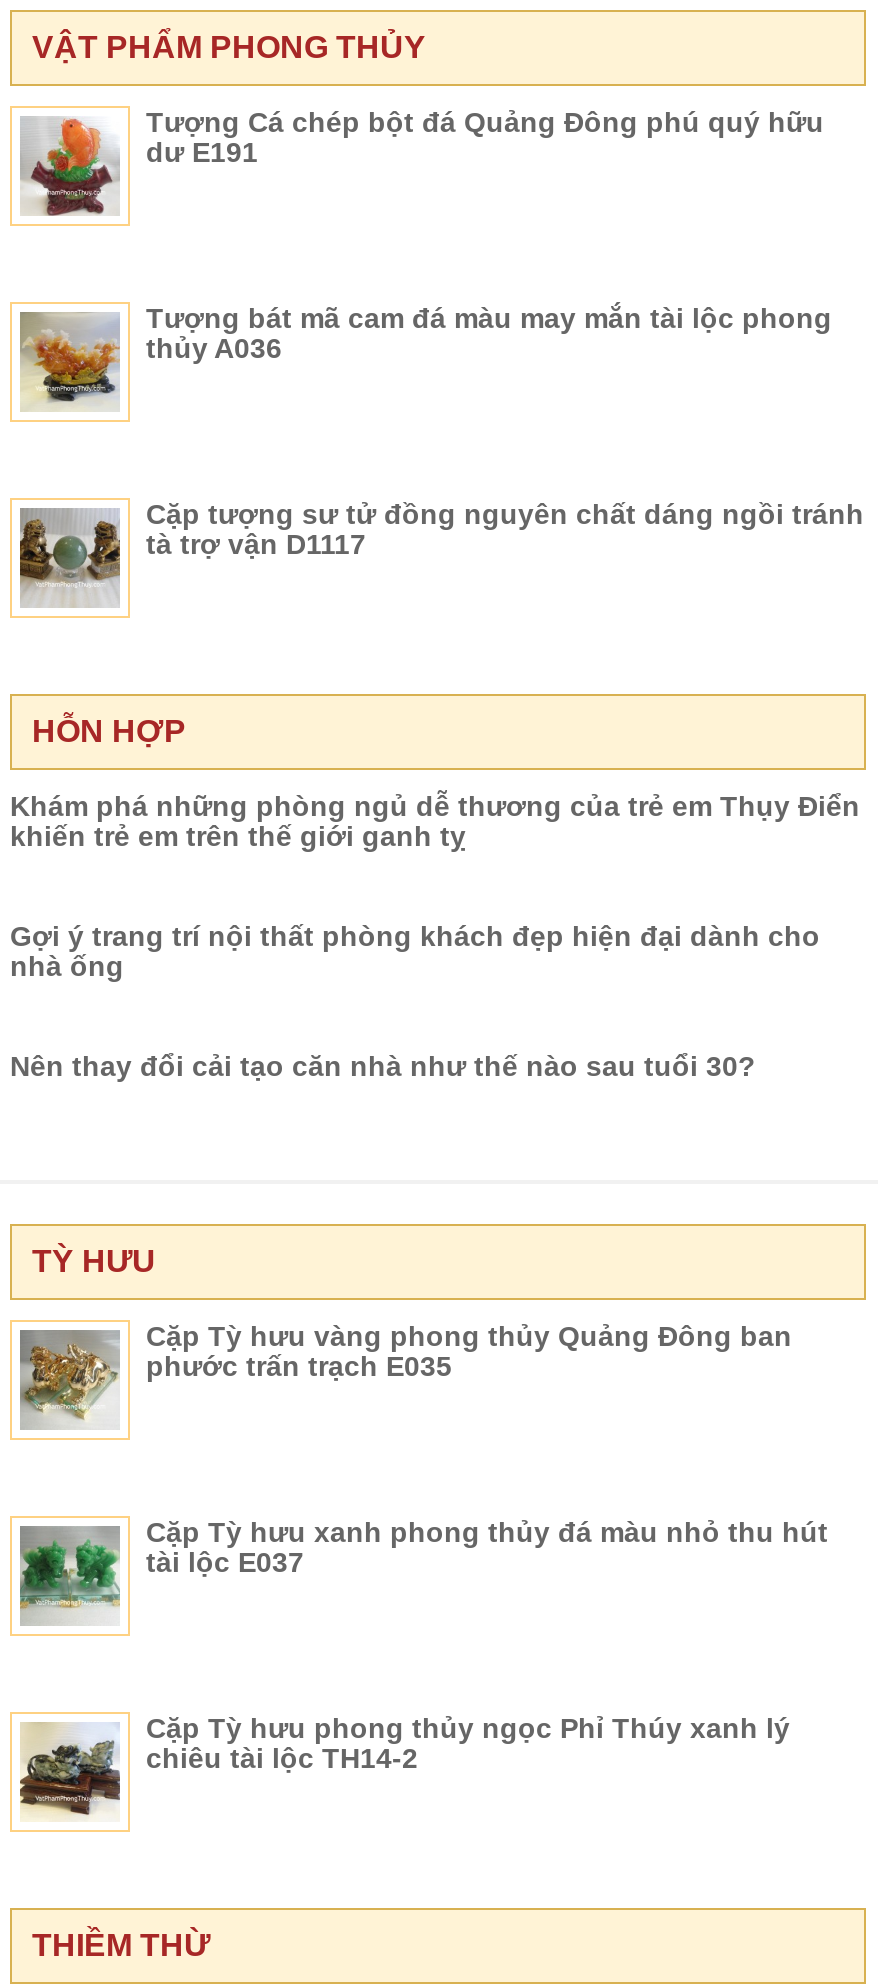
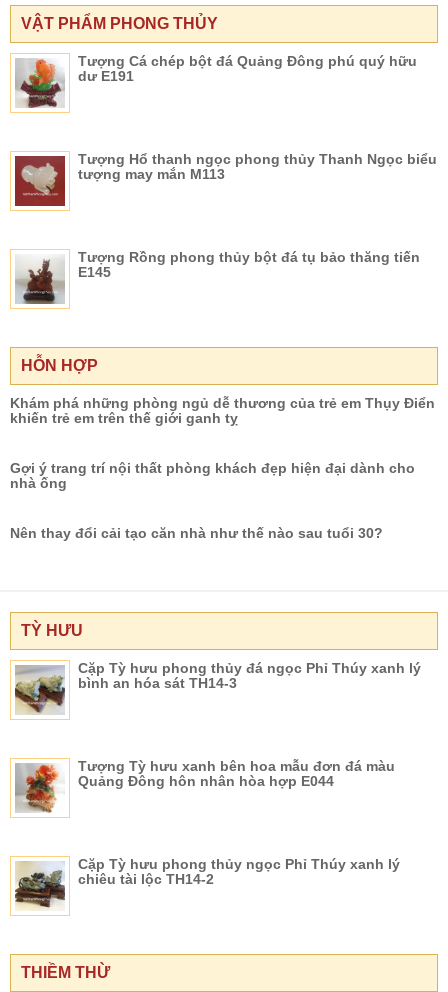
- [image]
- Tượng bát mã cam đá màu may mắn tài lộc phong
- thủy A036
+ [image]
+ Tượng Hổ thanh ngọc phong thủy Thanh Ngọc biểu
+ tượng may mắn M113

- [image]
- Cặp tượng sư tử đồng nguyên chất dáng ngồi tránh
- tà trợ vận D1117
+ [image]
+ Tượng Rồng phong thủy bột đá tụ bảo thăng tiến
+ E145

- [image]
- Cặp Tỳ hưu vàng phong thủy Quảng Đông ban
- phước trấn trạch E035
+ [image]
+ Cặp Tỳ hưu phong thủy đá ngọc Phỉ Thúy xanh lý
+ bình an hóa sát TH14-3

- [image]
- Cặp Tỳ hưu xanh phong thủy đá màu nhỏ thu hút
- tài lộc E037
+ [image]
+ Tượng Tỳ hưu xanh bên hoa mẫu đơn đá màu
+ Quảng Đông hôn nhân hòa hợp E044
